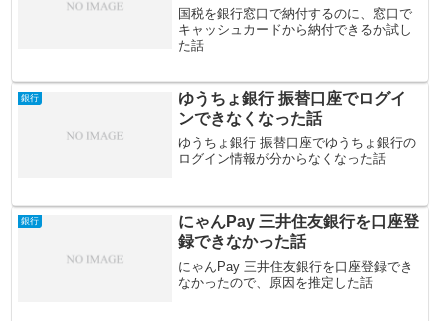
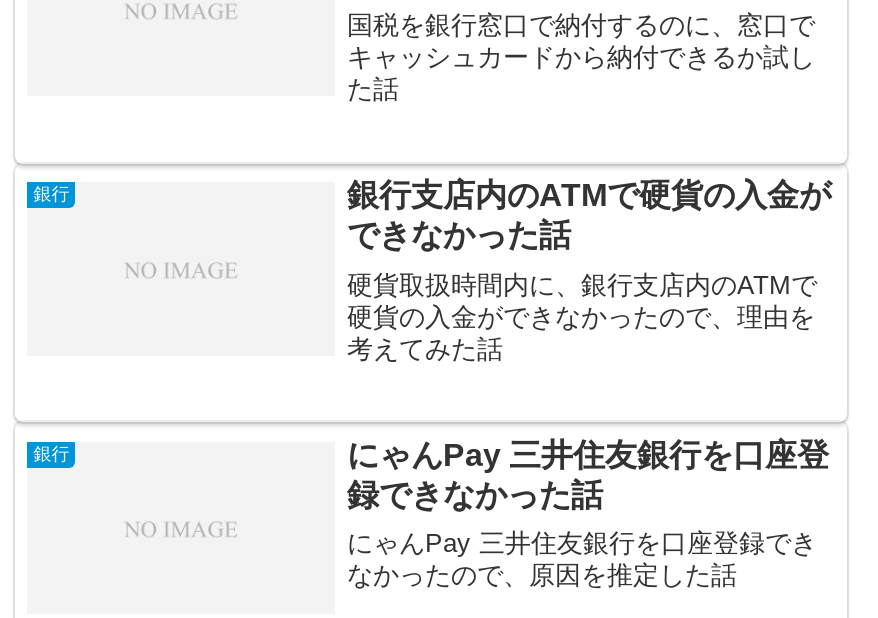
- ゆうちょ銀行 振替口座でログイ
- ンできなくなった話
+ 銀行支店内のATMで硬貨の入金が
+ できなかった話

- ゆうちょ銀行 振替口座でゆうちょ銀行の
- ログイン情報が分からなくなった話
+ 硬貨取扱時間内に、銀行支店内のATMで
+ 硬貨の入金ができなかったので、理由を
+ 考えてみた話
